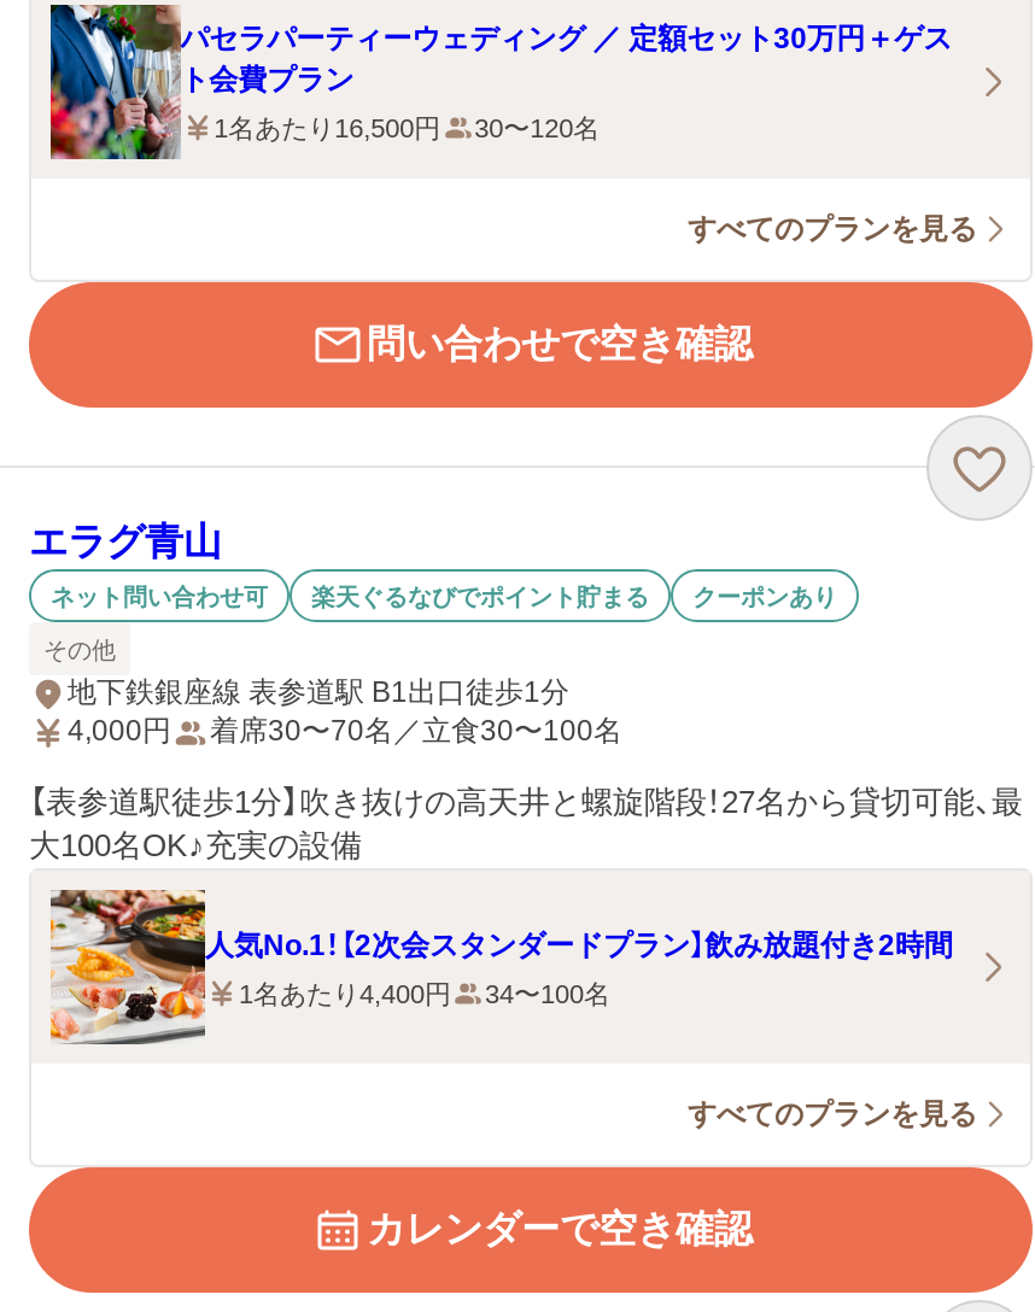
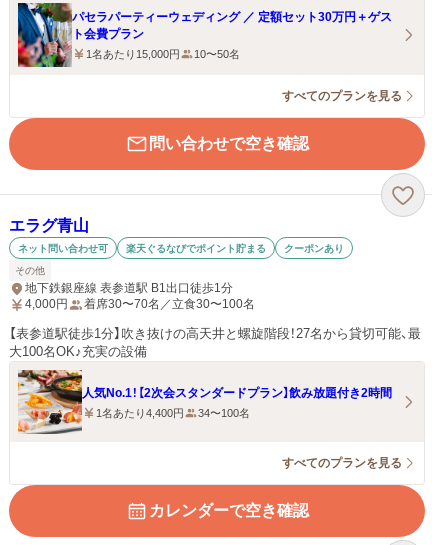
- 1名あたり16,500円
+ 1名あたり15,000円

- 30〜120名
+ 10〜50名
